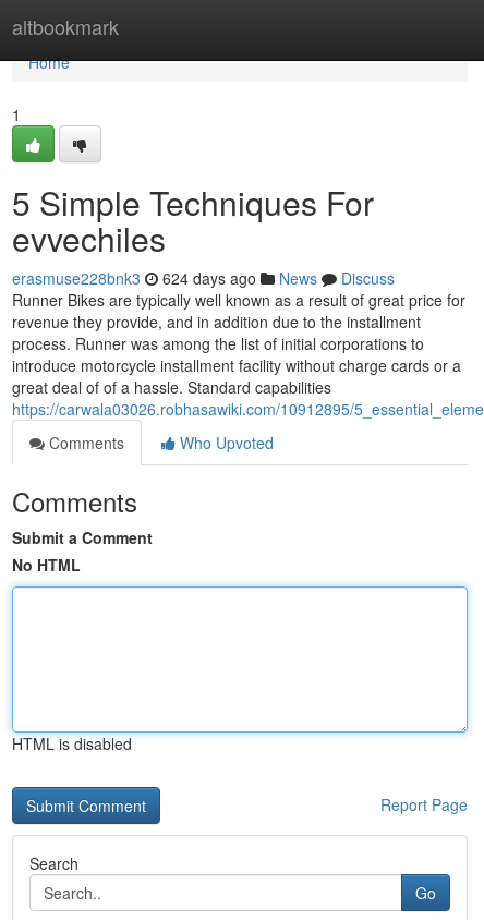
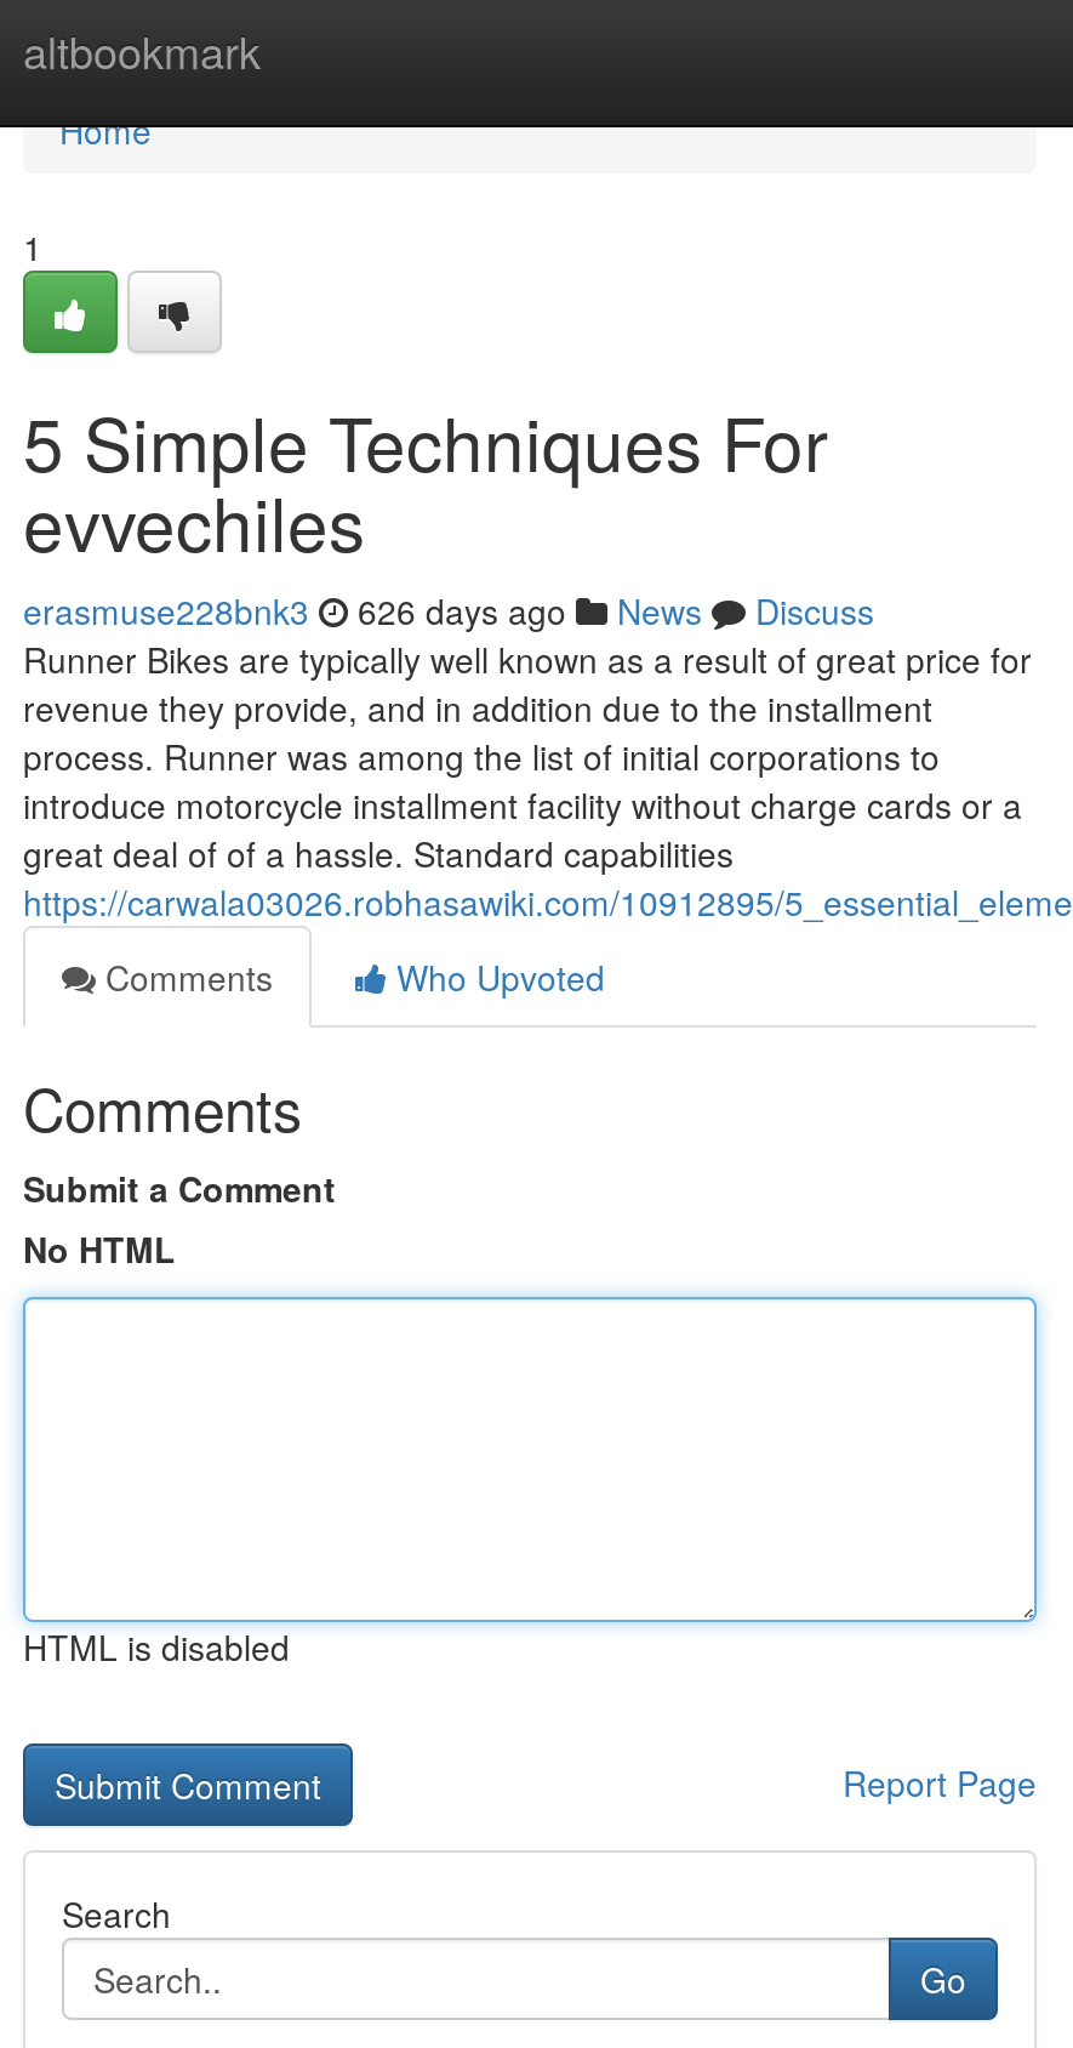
- erasmuse228bnk3 624 days ago News Discuss
+ erasmuse228bnk3 626 days ago News Discuss
